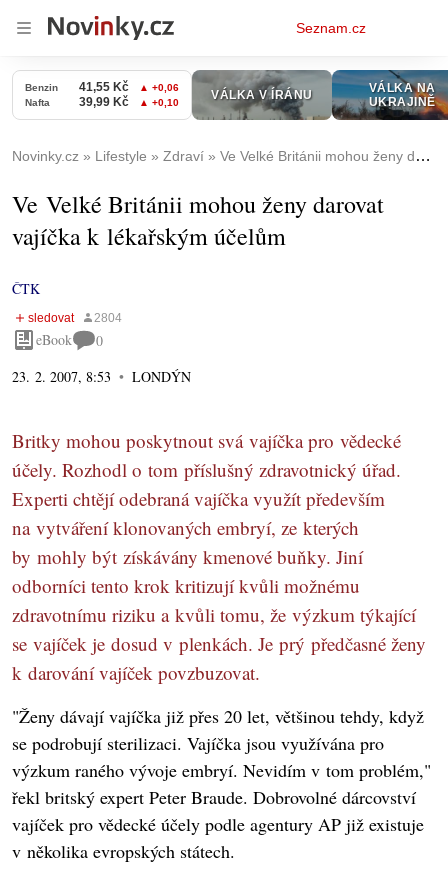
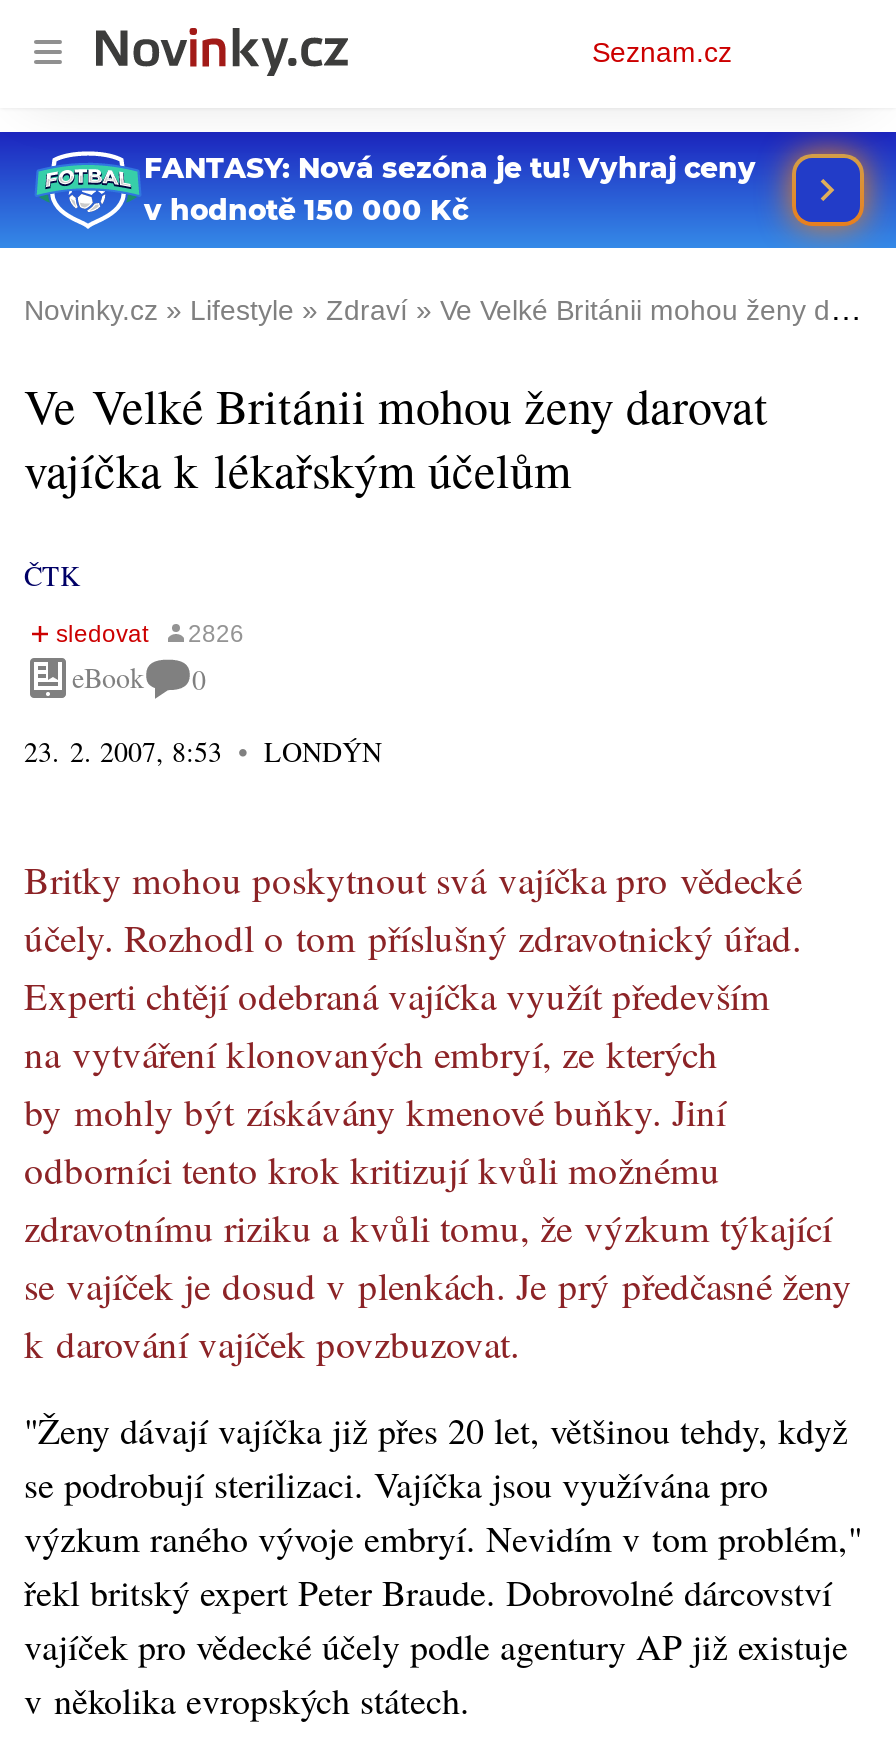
- [image]
+ [image]
